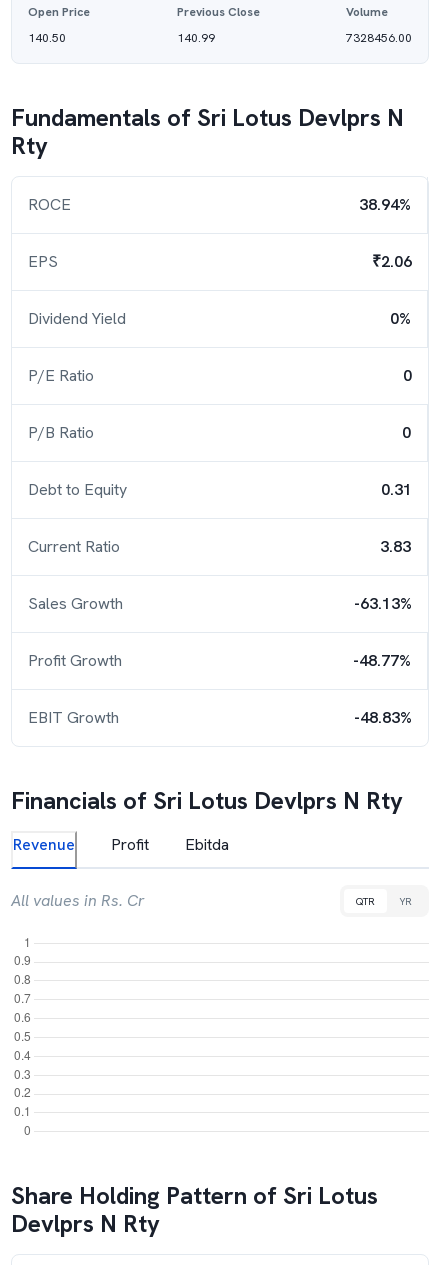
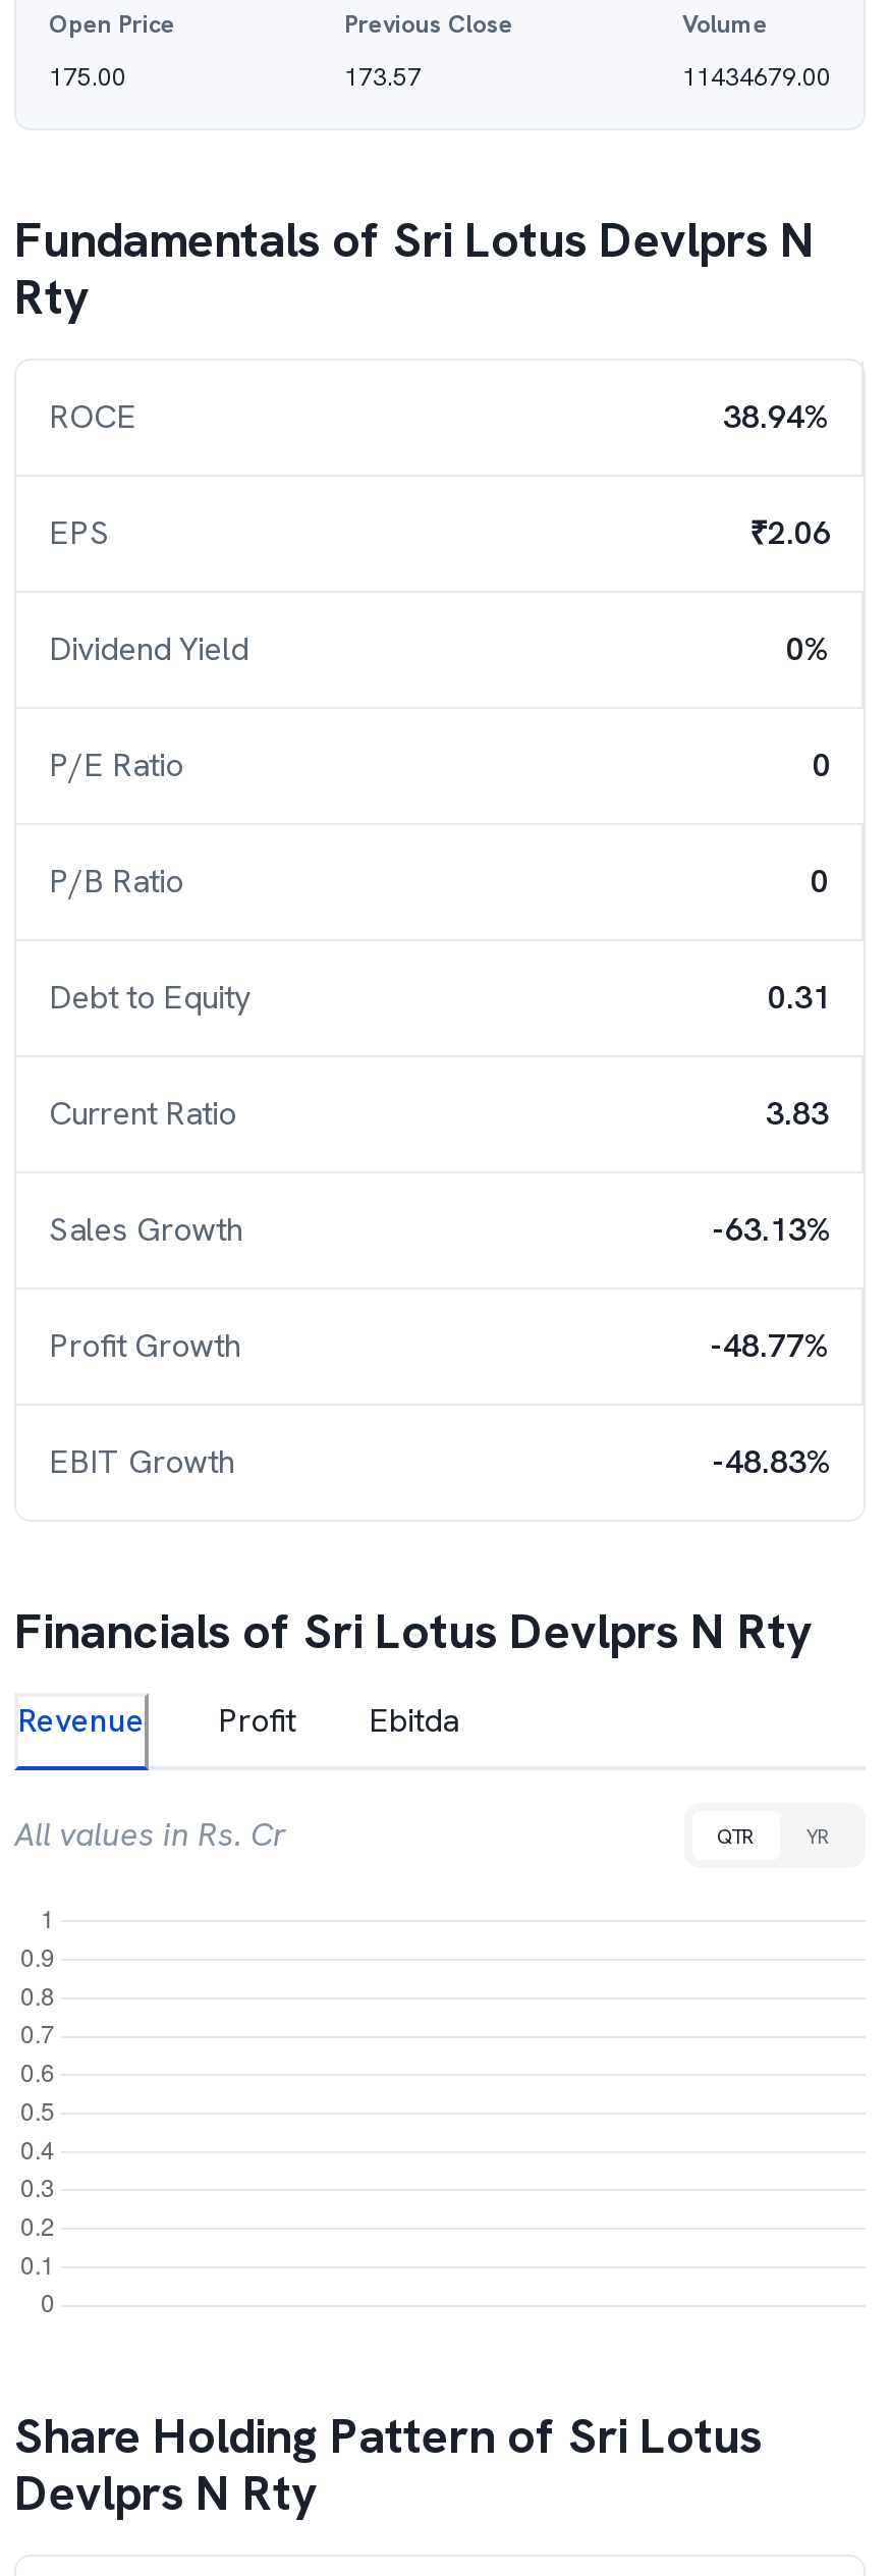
- 140.50
+ 175.00

- 140.99
+ 173.57

- 7328456.00
+ 11434679.00
